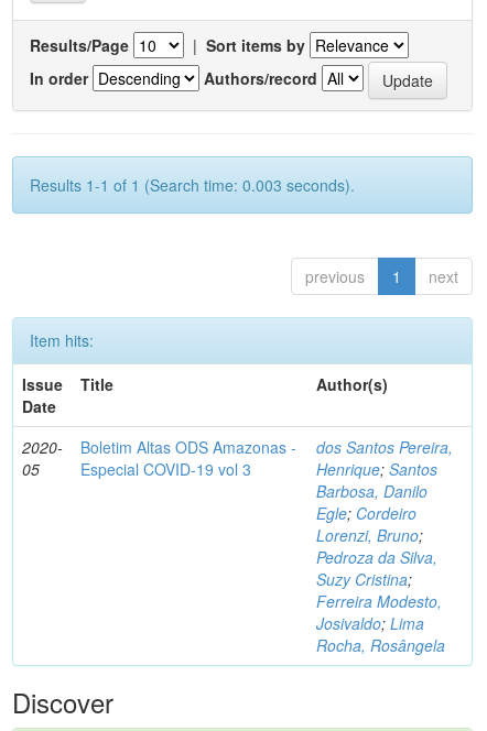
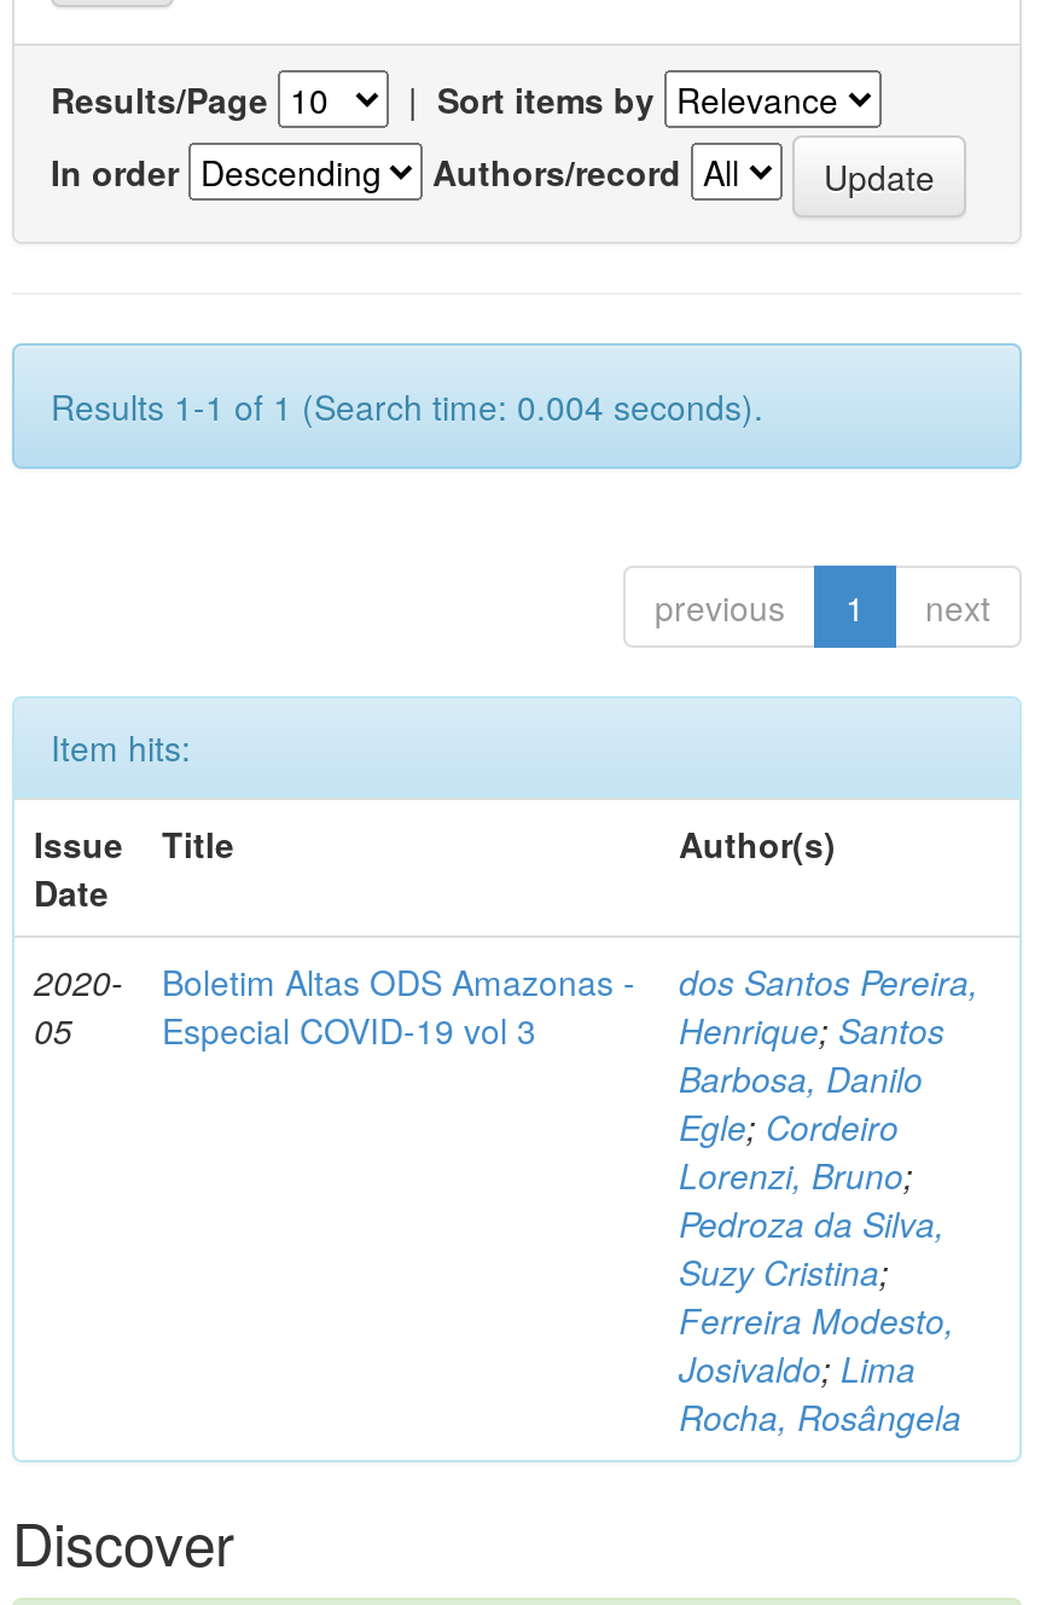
- Results 1-1 of 1 (Search time: 0.003 seconds).
+ Results 1-1 of 1 (Search time: 0.004 seconds).
